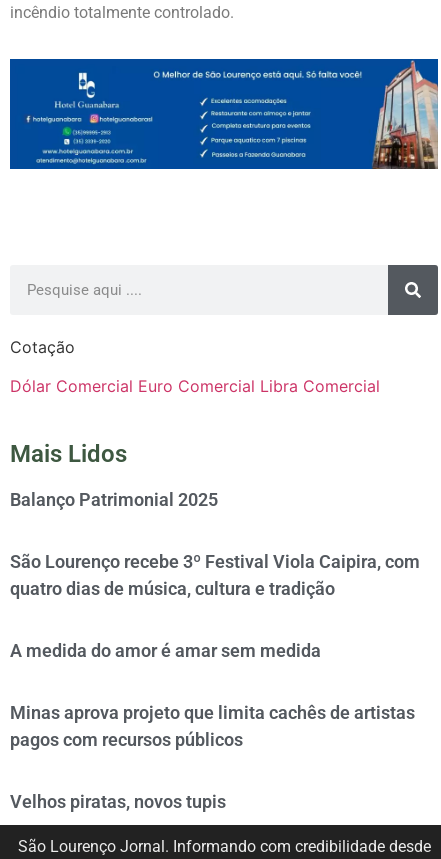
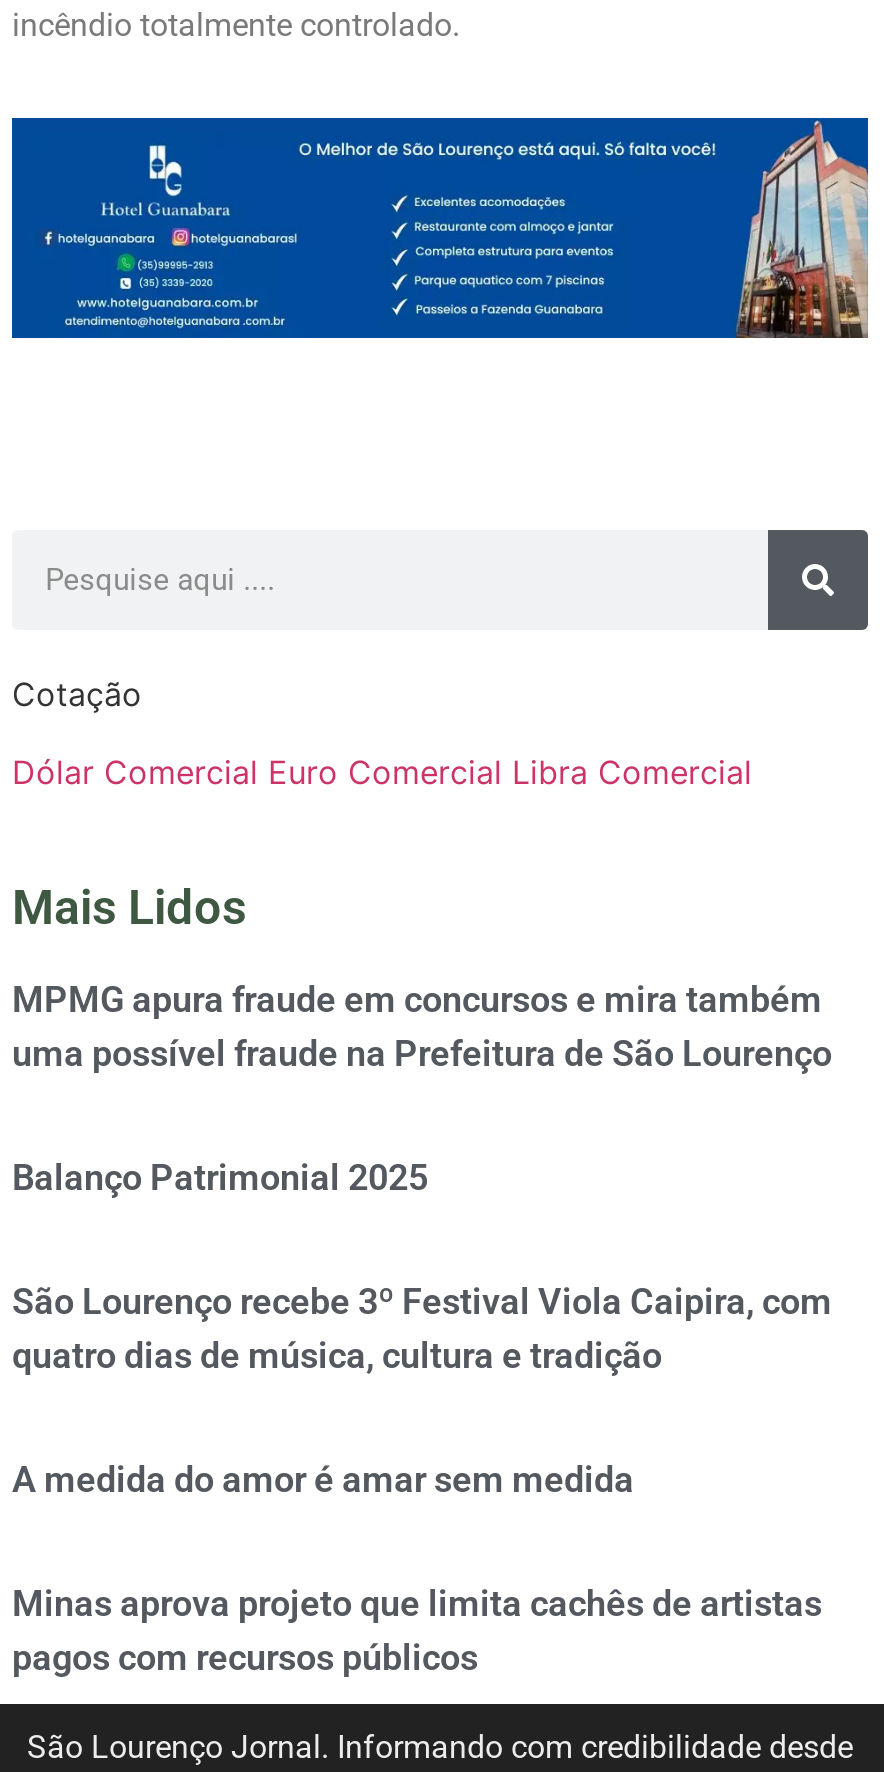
+ MPMG apura fraude em concursos e mira também
+ uma possível fraude na Prefeitura de São Lourenço

moved down: Balanço Patrimonial 2025 | São Lourenço recebe 3º Festival Viola Caipira, com | quatro dias de música, cultura e tradição | A medida do amor é amar sem medida | Minas aprova projeto que limita cachês de artistas | pagos com recursos públicos

- Velhos piratas, novos tupis
